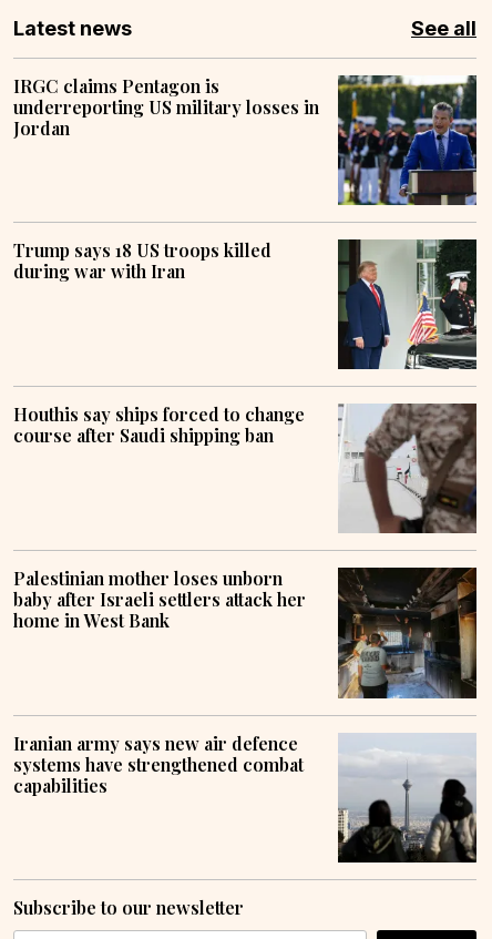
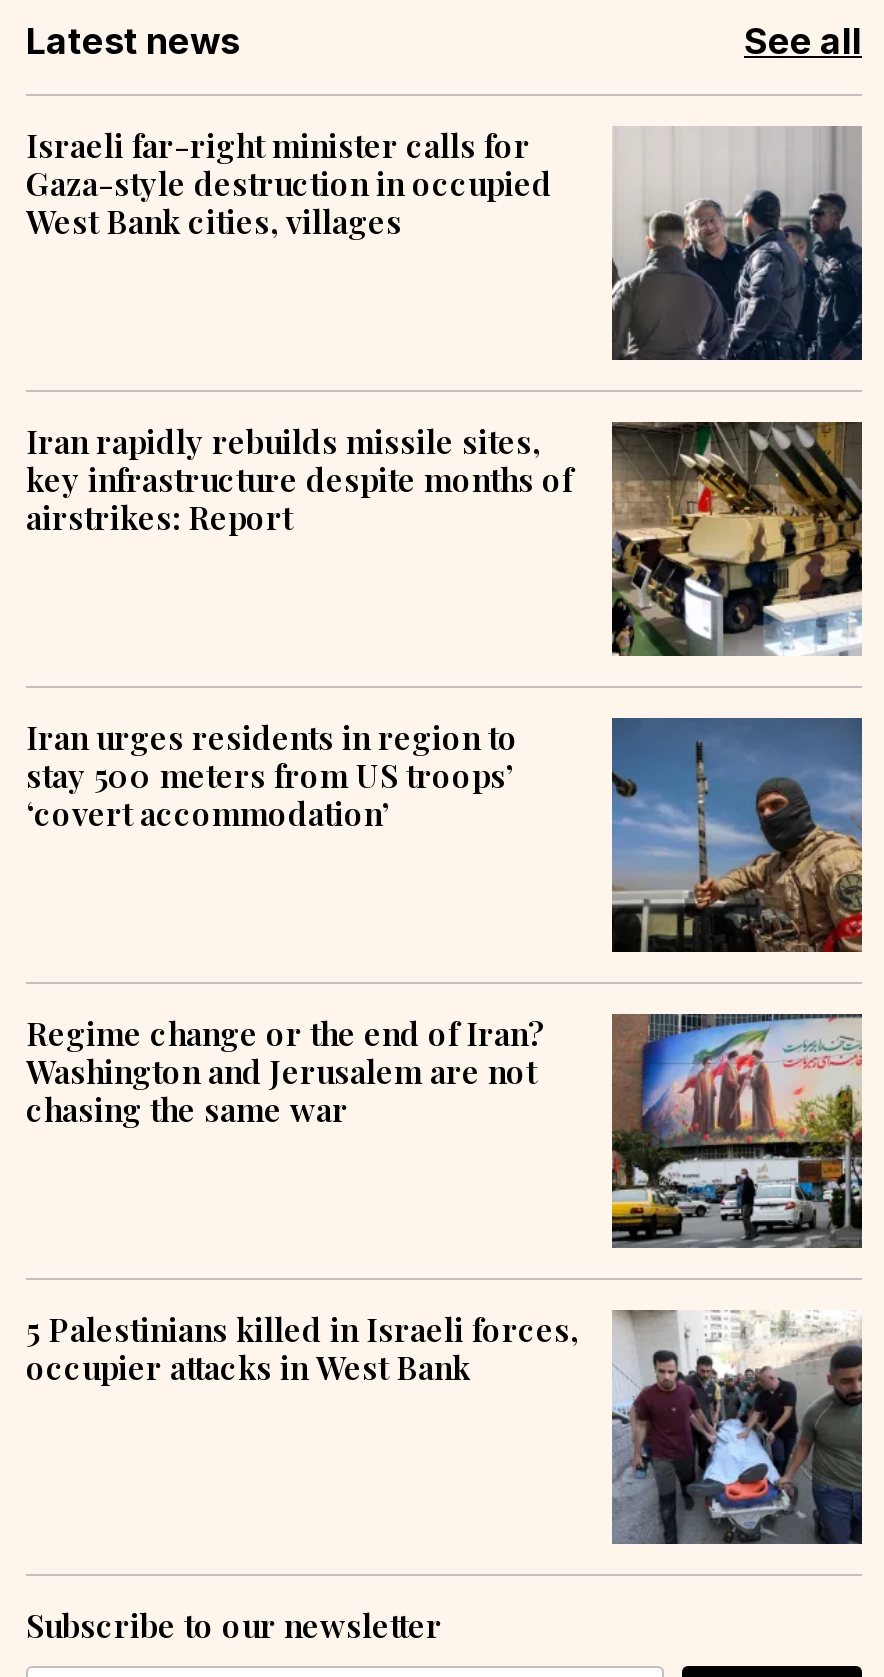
- [image]
- IRGC claims Pentagon is
- underreporting US military losses in
- Jordan
+ [image]
+ Israeli far-right minister calls for
+ Gaza-style destruction in occupied
+ West Bank cities, villages

- Trump says 18 US troops killed
- during war with Iran
+ Iran rapidly rebuilds missile sites,
+ key infrastructure despite months of
+ airstrikes: Report

- [image]
+ [image]

- Houthis say ships forced to change
- course after Saudi shipping ban
+ Iran urges residents in region to
+ stay 500 meters from US troops’
+ ‘covert accommodation’

- [image]
+ [image]

- [image]
- Palestinian mother loses unborn
- baby after Israeli settlers attack her
- home in West Bank
+ [image]
+ Regime change or the end of Iran?
+ Washington and Jerusalem are not
+ chasing the same war

- [image]
- Iranian army says new air defence
- systems have strengthened combat
- capabilities
+ [image]
+ 5 Palestinians killed in Israeli forces,
+ occupier attacks in West Bank
